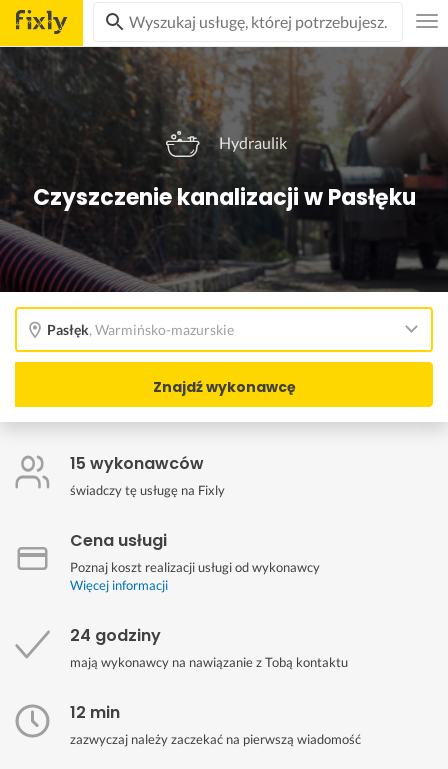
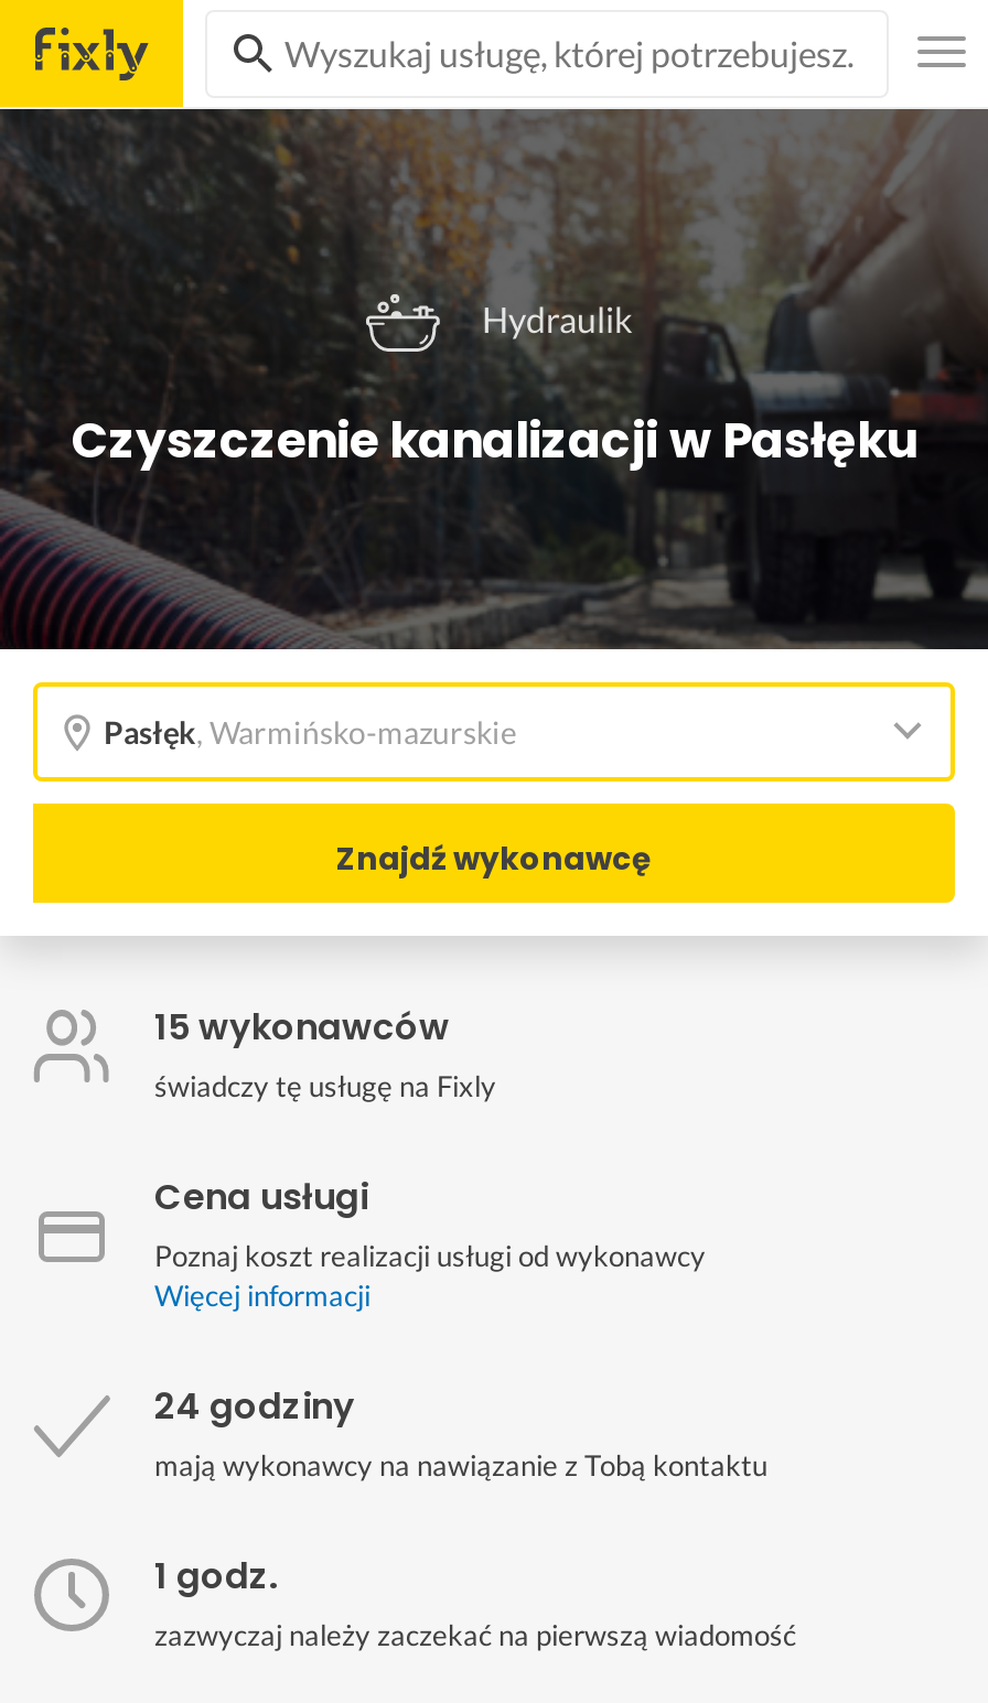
- 12 min
+ 1 godz.
